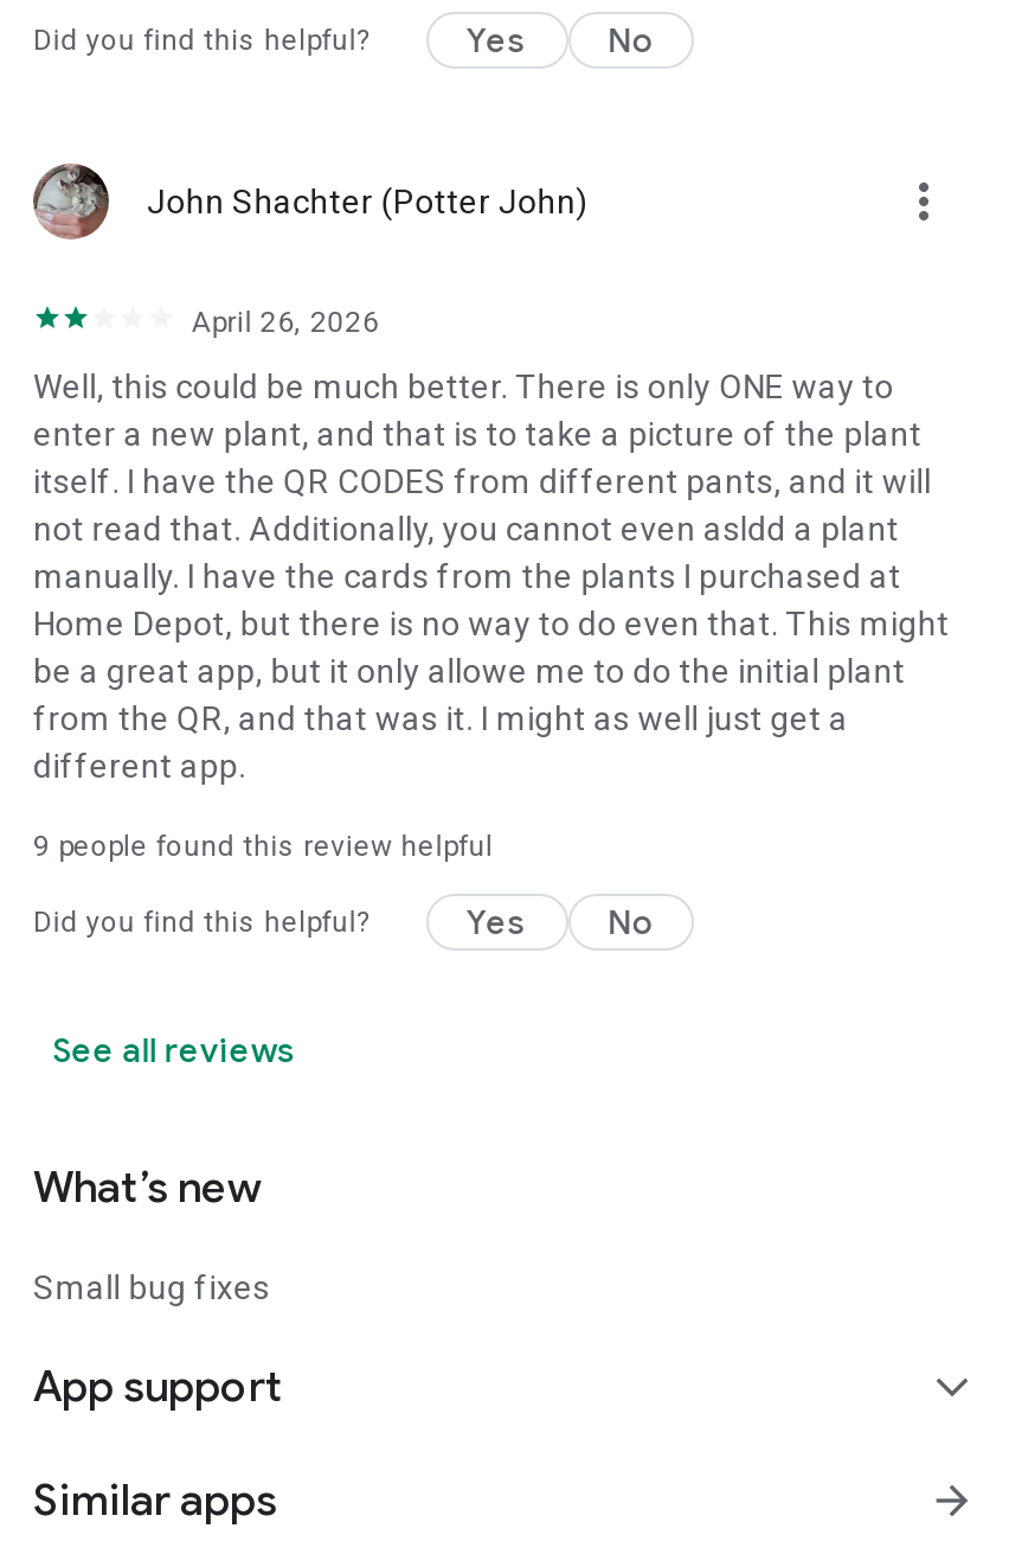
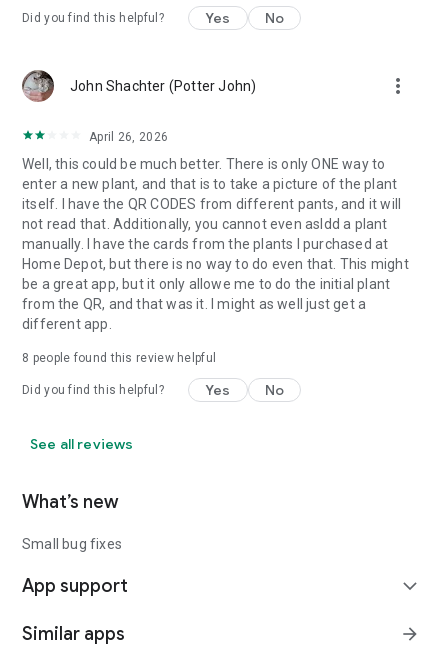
- 9 people found this review helpful
+ 8 people found this review helpful
